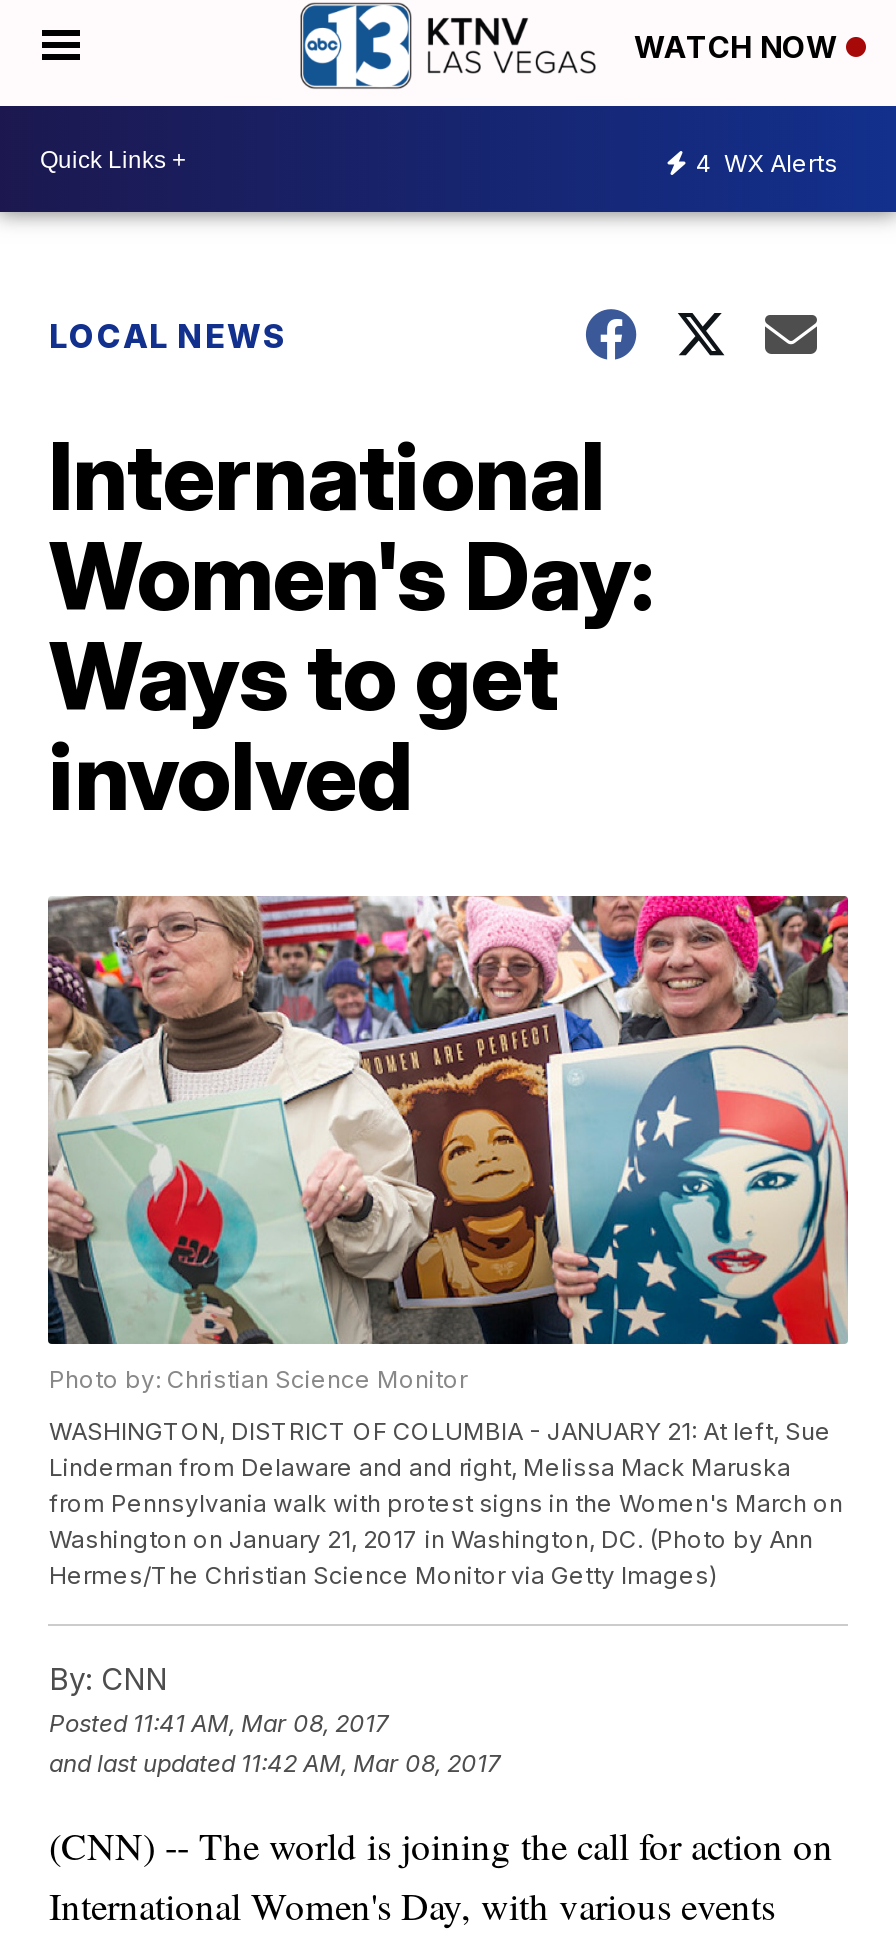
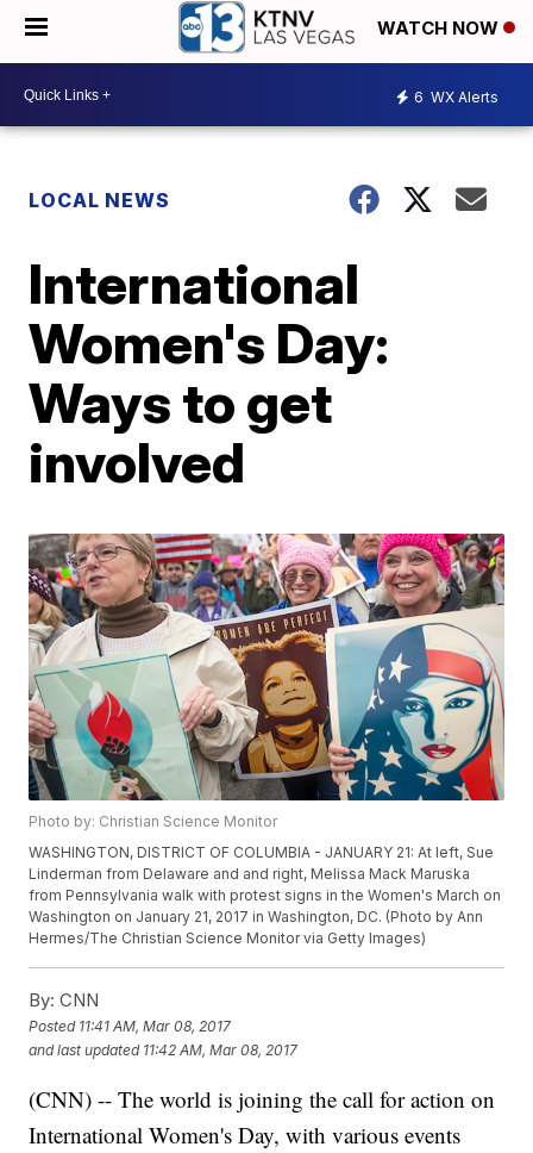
- 4 WX Alerts
+ 6 WX Alerts
